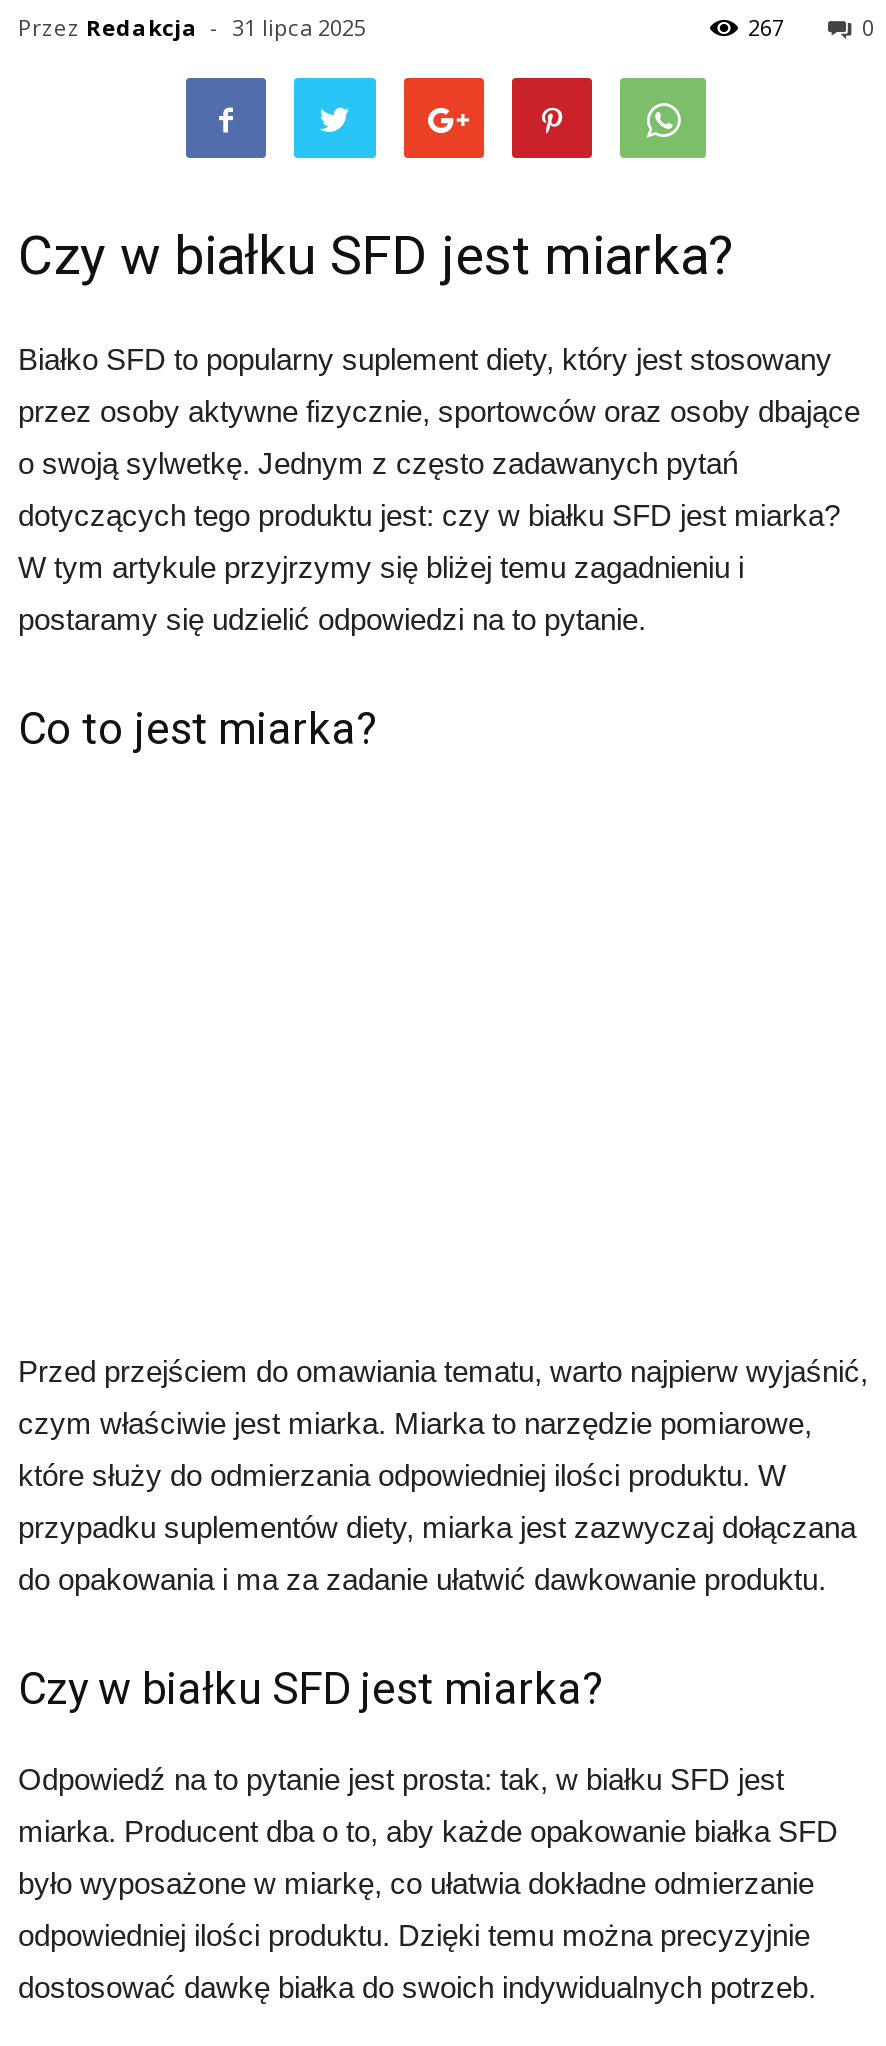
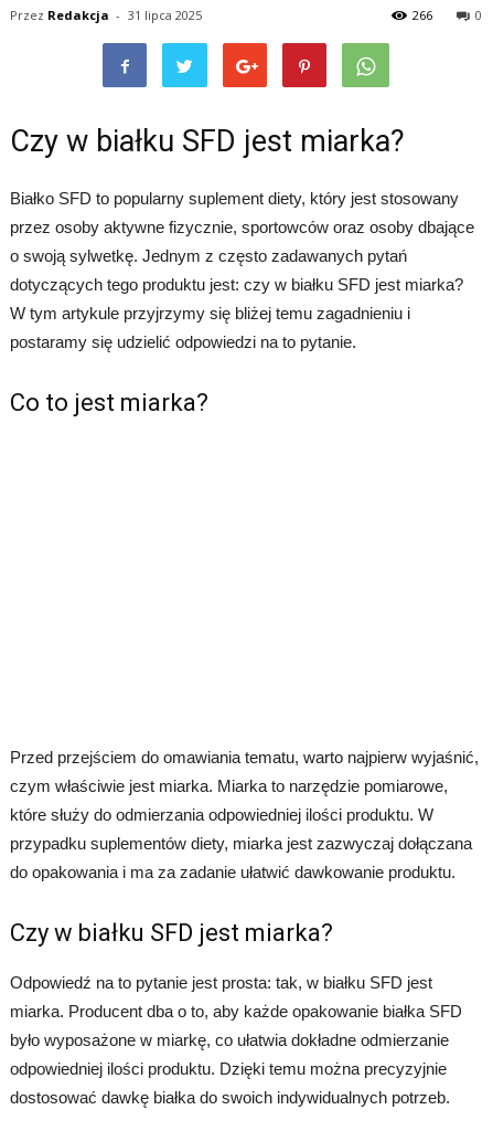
- 267
+ 266
